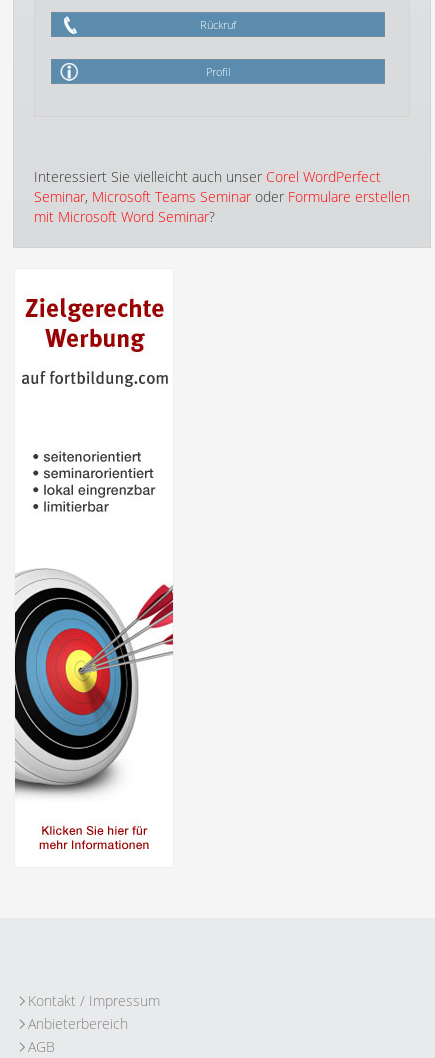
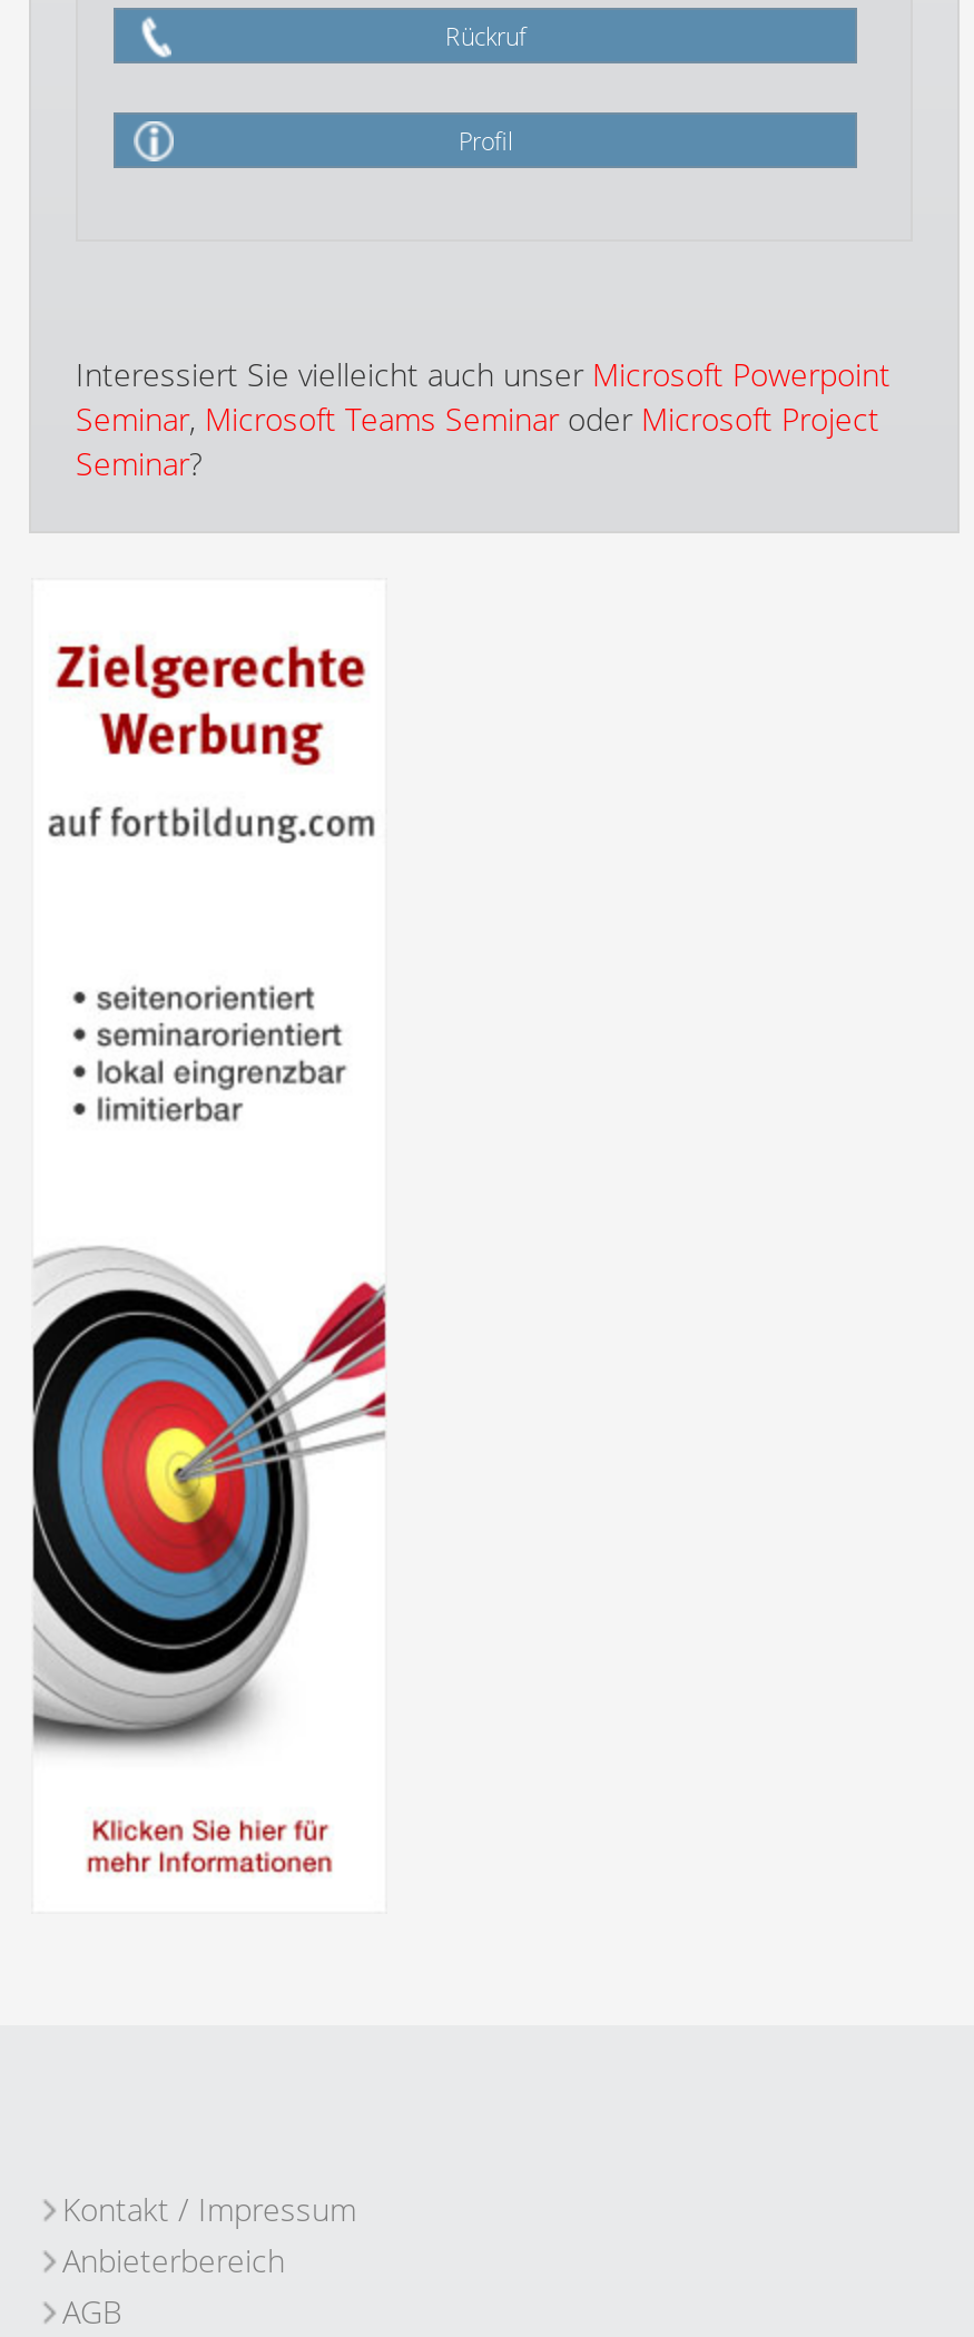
- Interessiert Sie vielleicht auch unser Corel WordPerfect
- Seminar, Microsoft Teams Seminar oder Formulare erstellen
- mit Microsoft Word Seminar?
+ Interessiert Sie vielleicht auch unser Microsoft Powerpoint
+ Seminar, Microsoft Teams Seminar oder Microsoft Project
+ Seminar?
